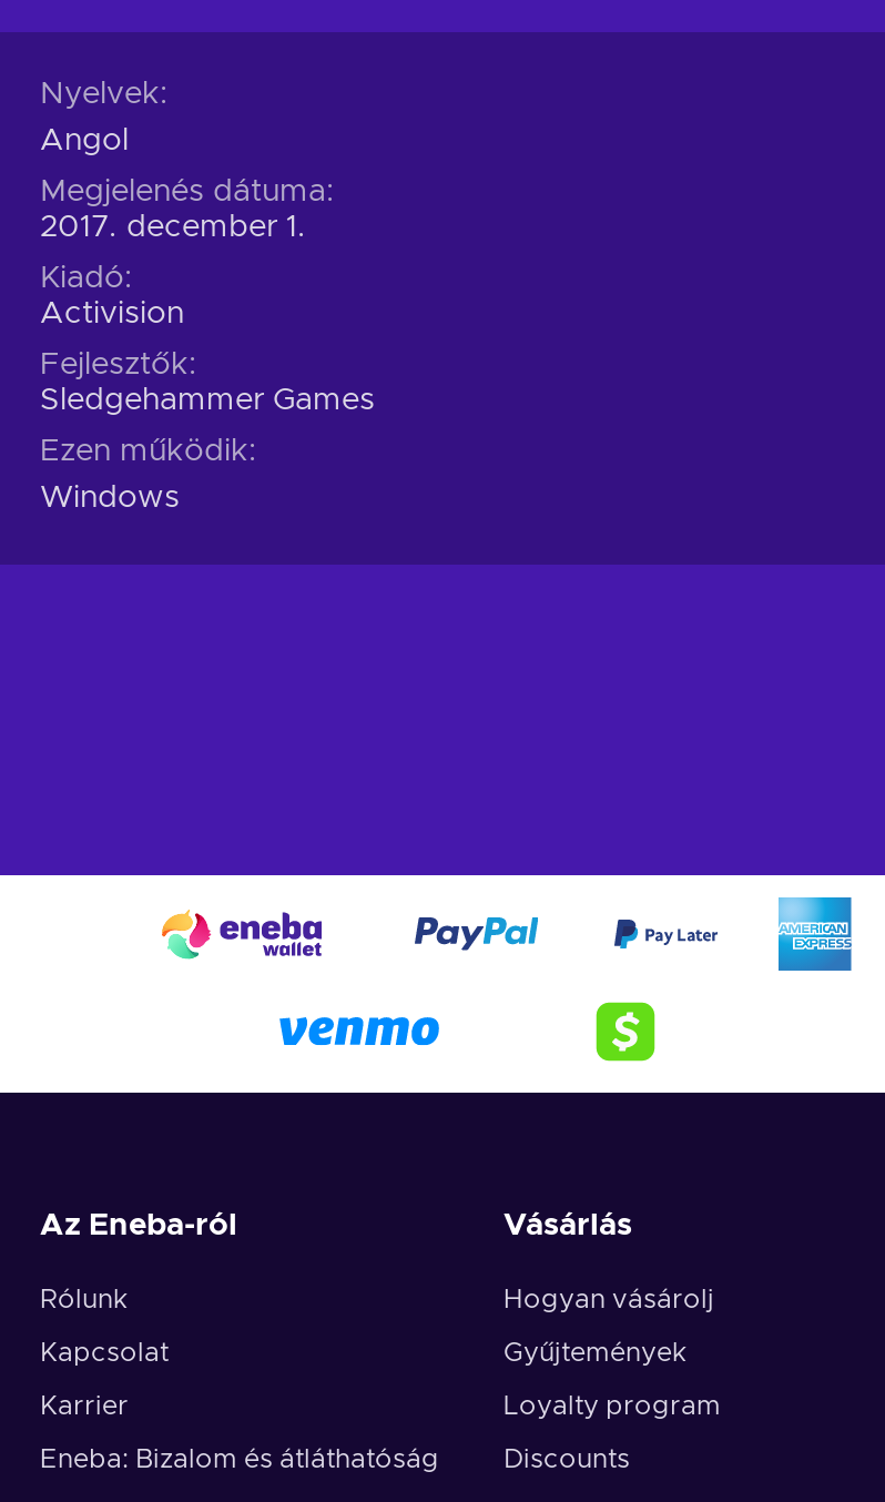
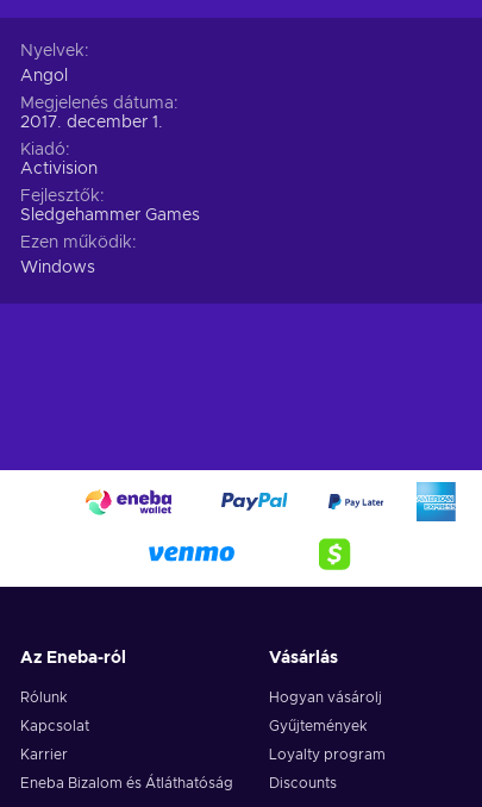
- Eneba: Bizalom és átláthatóság
+ Eneba Bizalom és Átláthatóság
